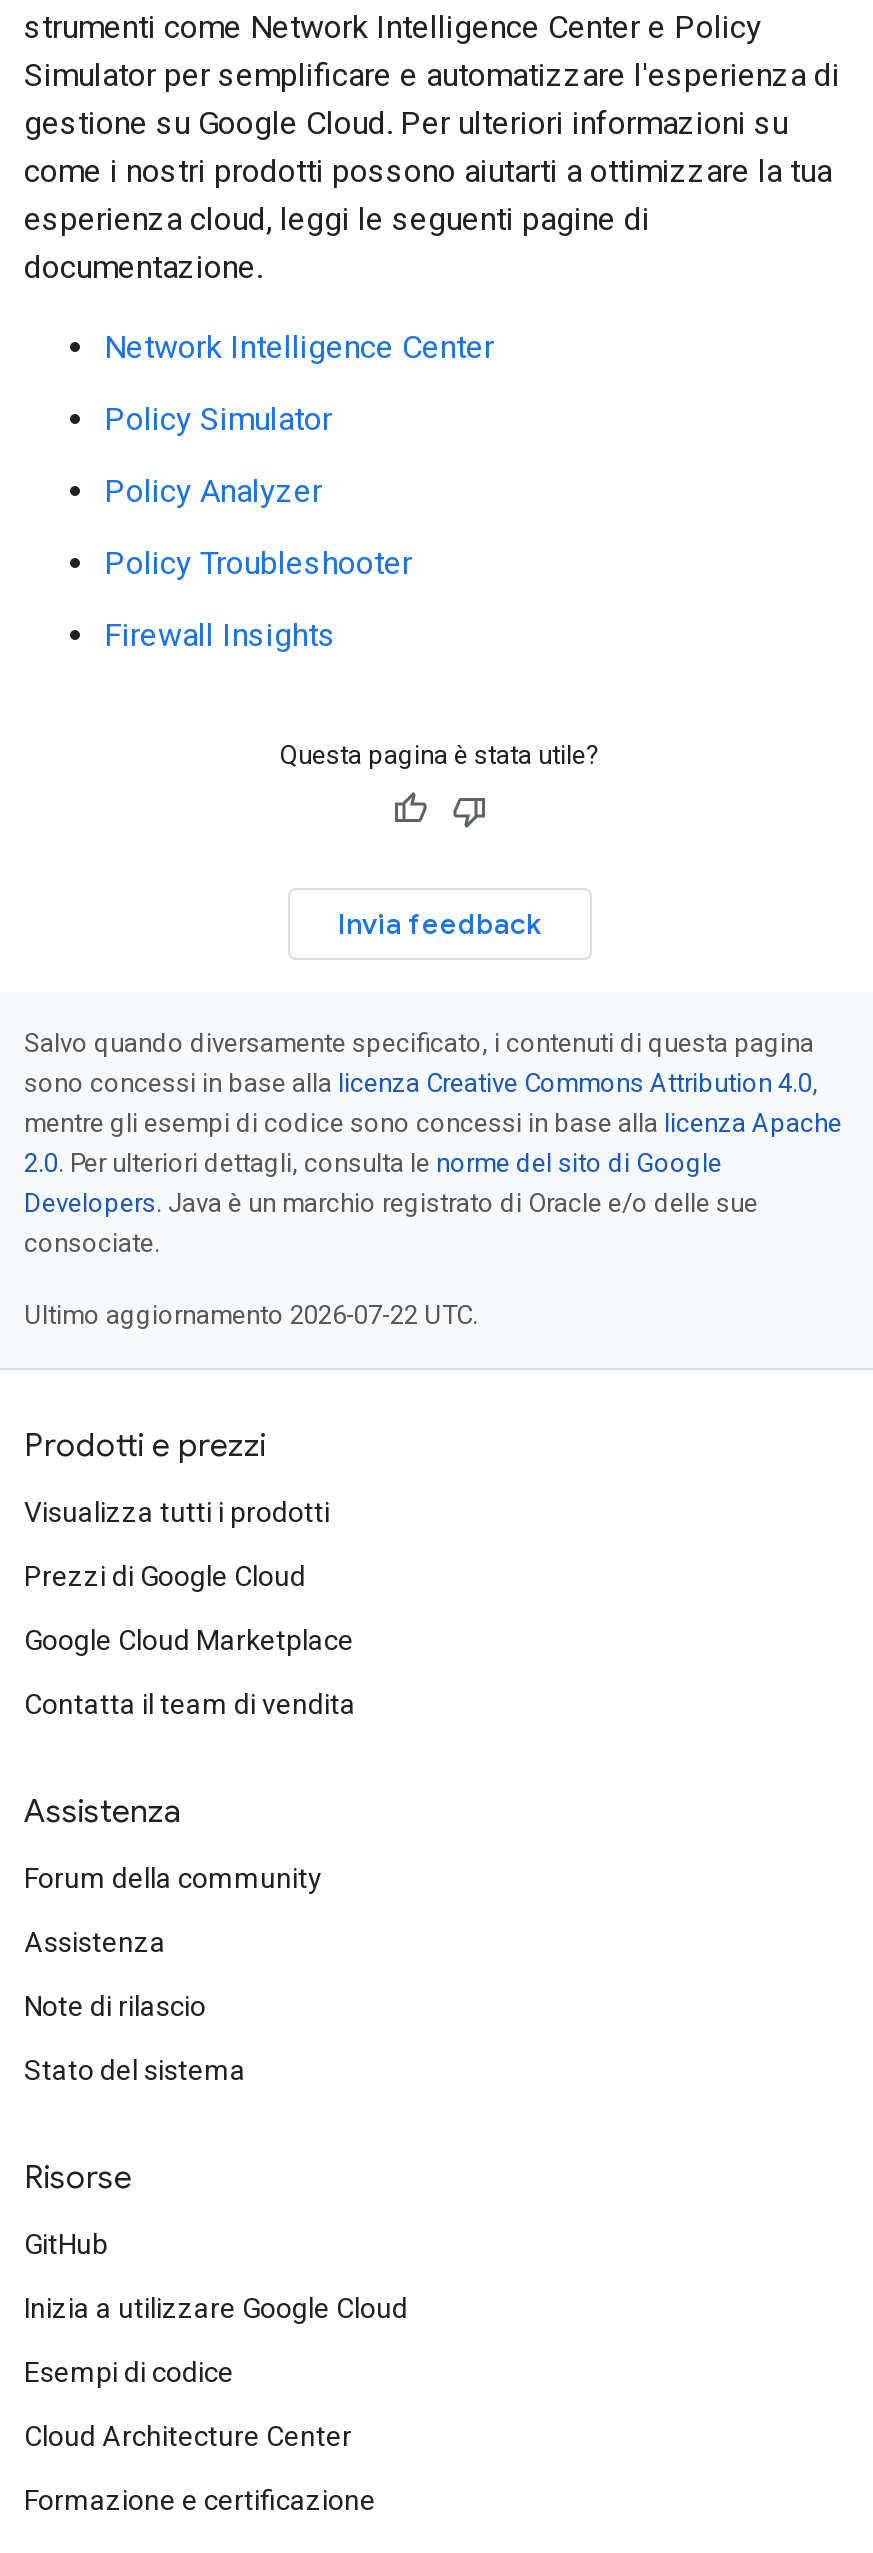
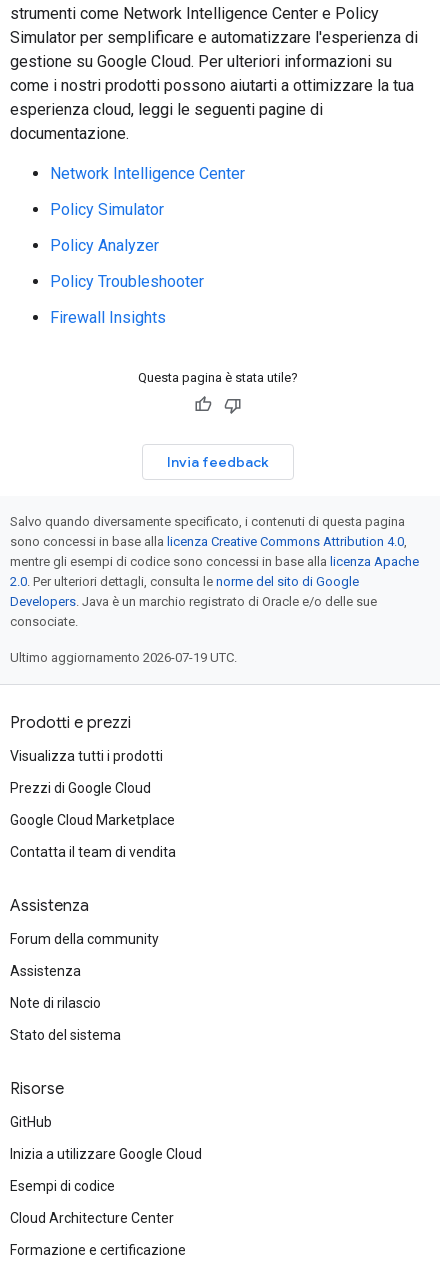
- Ultimo aggiornamento 2026-07-22 UTC.
+ Ultimo aggiornamento 2026-07-19 UTC.
